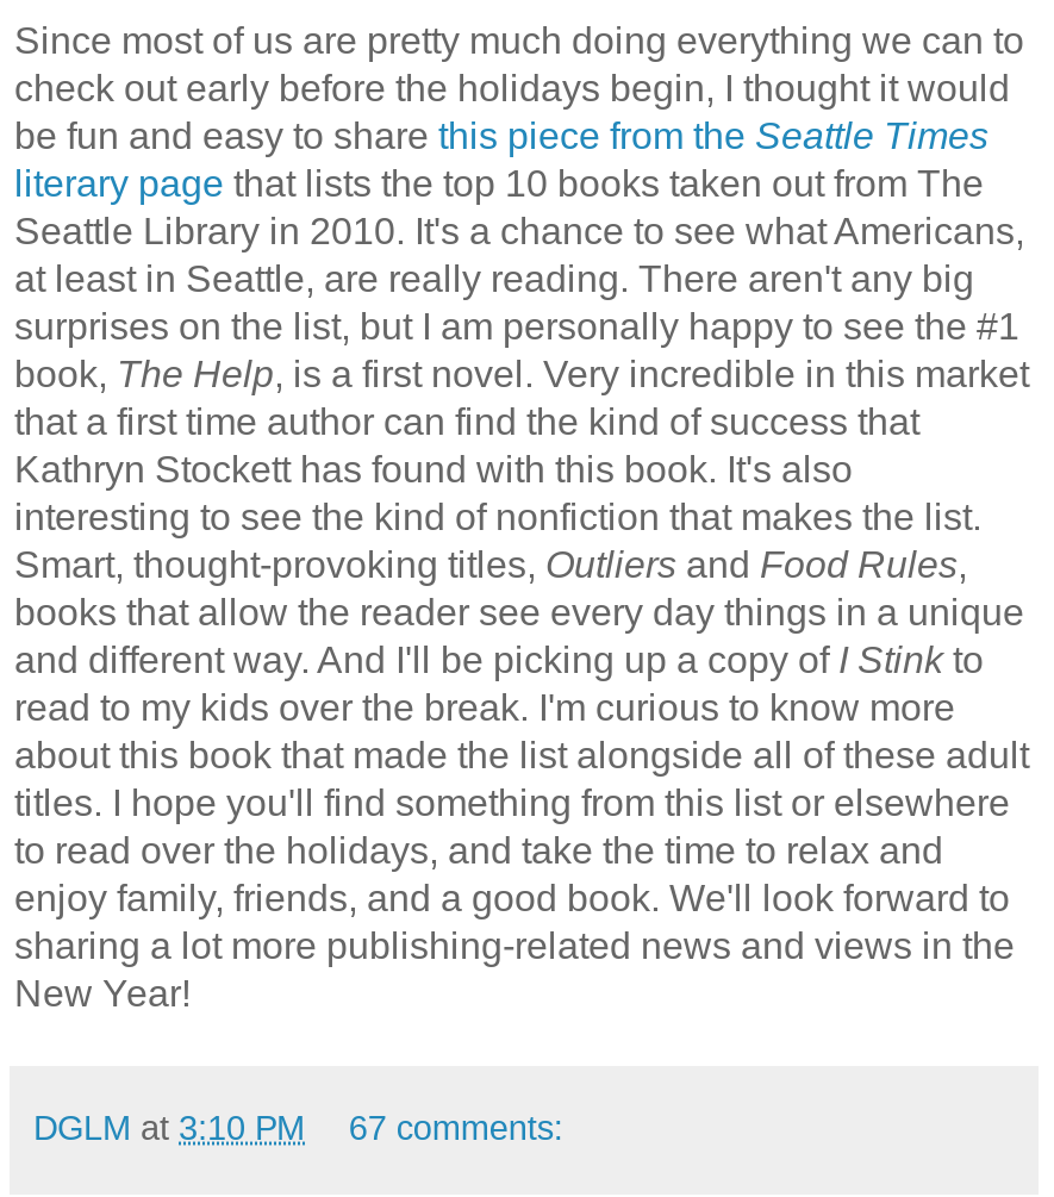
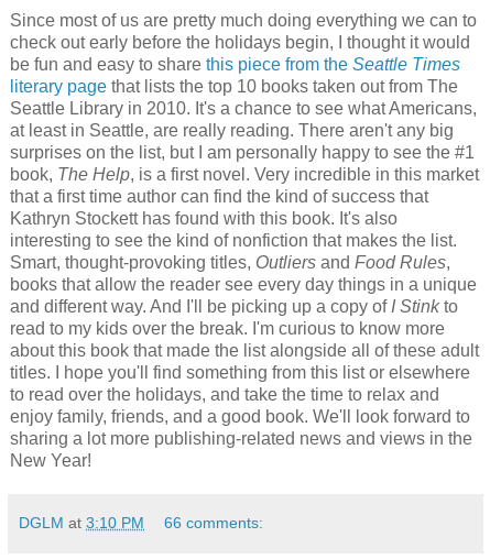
- DGLM at 3:10 PM 67 comments:
+ DGLM at 3:10 PM 66 comments:
